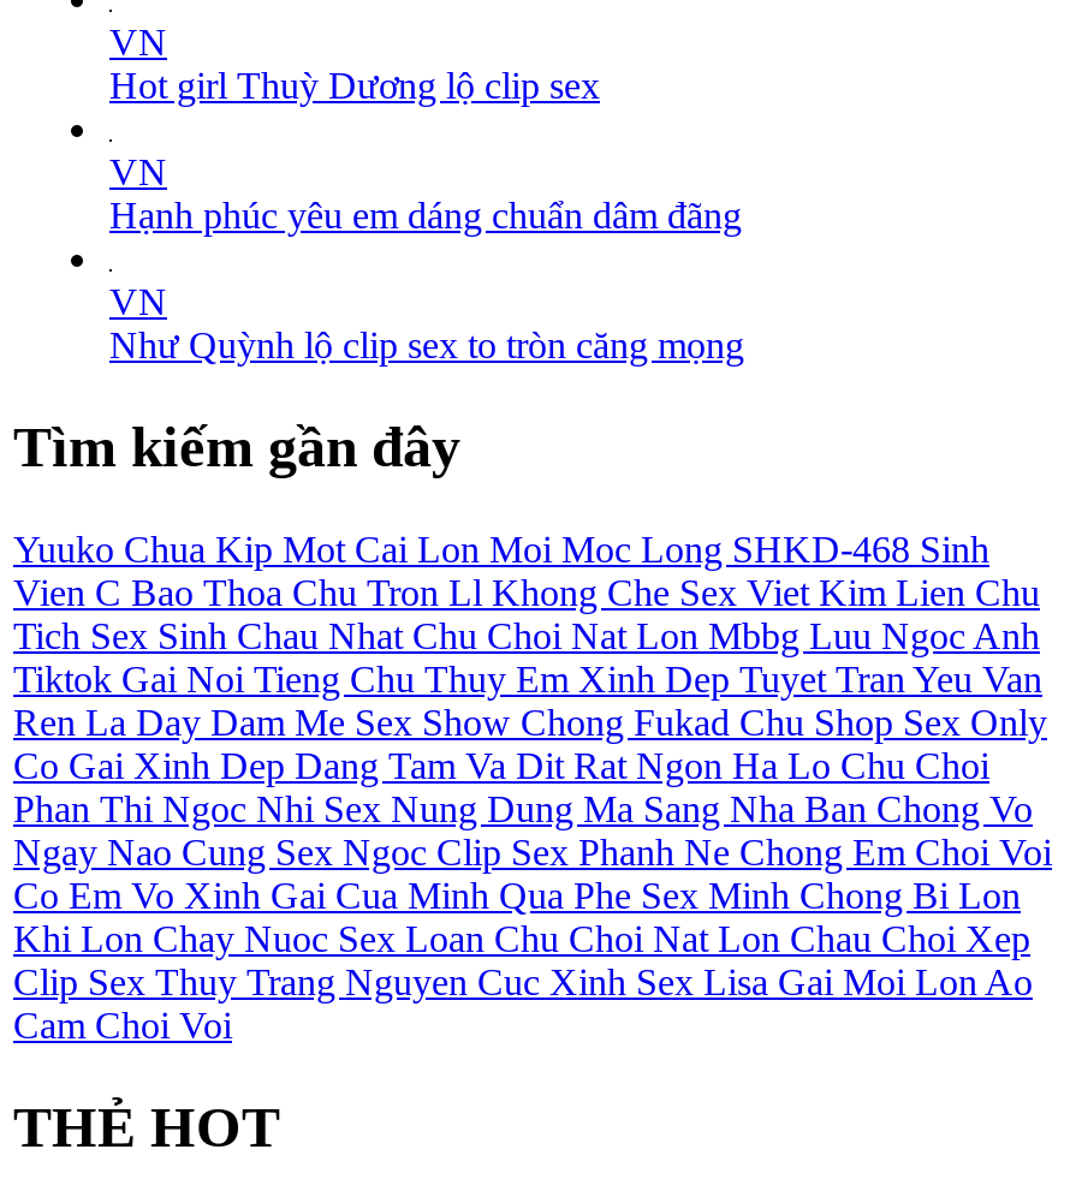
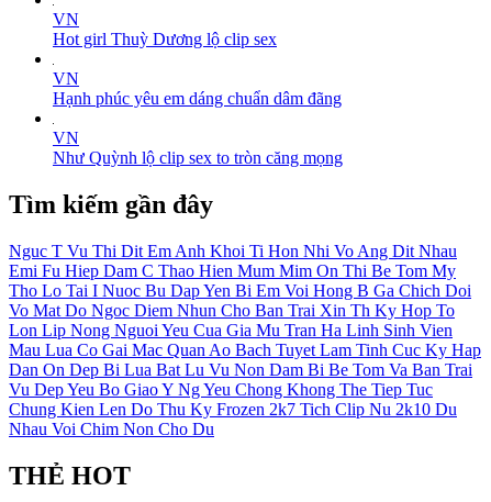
- Yuuko Chua Kip Mot Cai Lon Moi Moc Long SHKD-468 Sinh
- Vien C Bao Thoa Chu Tron Ll Khong Che Sex Viet Kim Lien Chu
- Tich Sex Sinh Chau Nhat Chu Choi Nat Lon Mbbg Luu Ngoc Anh
- Tiktok Gai Noi Tieng Chu Thuy Em Xinh Dep Tuyet Tran Yeu Van
- Ren La Day Dam Me Sex Show Chong Fukad Chu Shop Sex Only
- Co Gai Xinh Dep Dang Tam Va Dit Rat Ngon Ha Lo Chu Choi
- Phan Thi Ngoc Nhi Sex Nung Dung Ma Sang Nha Ban Chong Vo
- Ngay Nao Cung Sex Ngoc Clip Sex Phanh Ne Chong Em Choi Voi
- Co Em Vo Xinh Gai Cua Minh Qua Phe Sex Minh Chong Bi Lon
- Khi Lon Chay Nuoc Sex Loan Chu Choi Nat Lon Chau Choi Xep
- Clip Sex Thuy Trang Nguyen Cuc Xinh Sex Lisa Gai Moi Lon Ao
- Cam Choi Voi
+ Nguc T Vu Thi Dit Em Anh Khoi Ti Hon Nhi Vo Ang Dit Nhau
+ Emi Fu Hiep Dam C Thao Hien Mum Mim On Thi Be Tom My
+ Tho Lo Tai I Nuoc Bu Dap Yen Bi Em Voi Hong B Ga Chich Doi
+ Vo Mat Do Ngoc Diem Nhun Cho Ban Trai Xin Th Ky Hop To
+ Lon Lip Nong Nguoi Yeu Cua Gia Mu Tran Ha Linh Sinh Vien
+ Mau Lua Co Gai Mac Quan Ao Bach Tuyet Lam Tinh Cuc Ky Hap
+ Dan On Dep Bi Lua Bat Lu Vu Non Dam Bi Be Tom Va Ban Trai
+ Vu Dep Yeu Bo Giao Y Ng Yeu Chong Khong The Tiep Tuc
+ Chung Kien Len Do Thu Ky Frozen 2k7 Tich Clip Nu 2k10 Du
+ Nhau Voi Chim Non Cho Du
